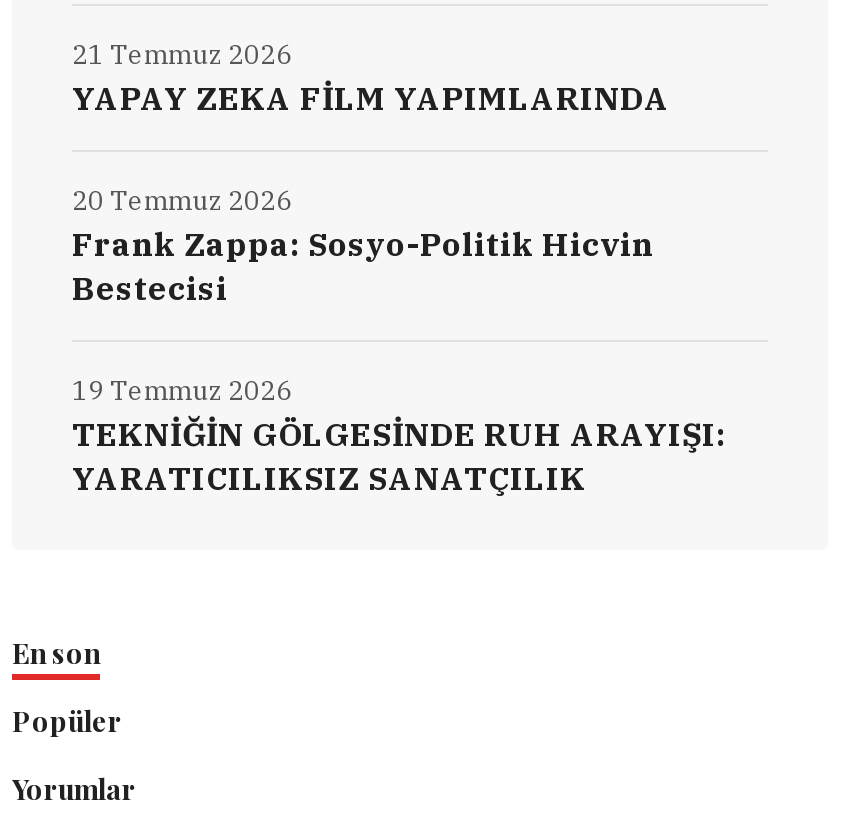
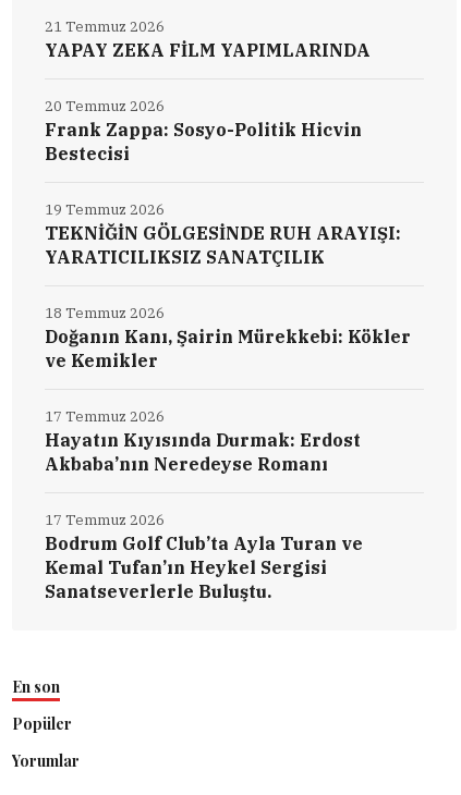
+ Doğanın Kanı, Şairin Mürekkebi: Kökler
+ ve Kemikler

+ 18 Temmuz 2026

+ Hayatın Kıyısında Durmak: Erdost
+ Akbaba’nın Neredeyse Romanı

+ 17 Temmuz 2026

+ Bodrum Golf Club’ta Ayla Turan ve
+ Kemal Tufan’ın Heykel Sergisi
+ Sanatseverlerle Buluştu.

+ 17 Temmuz 2026
